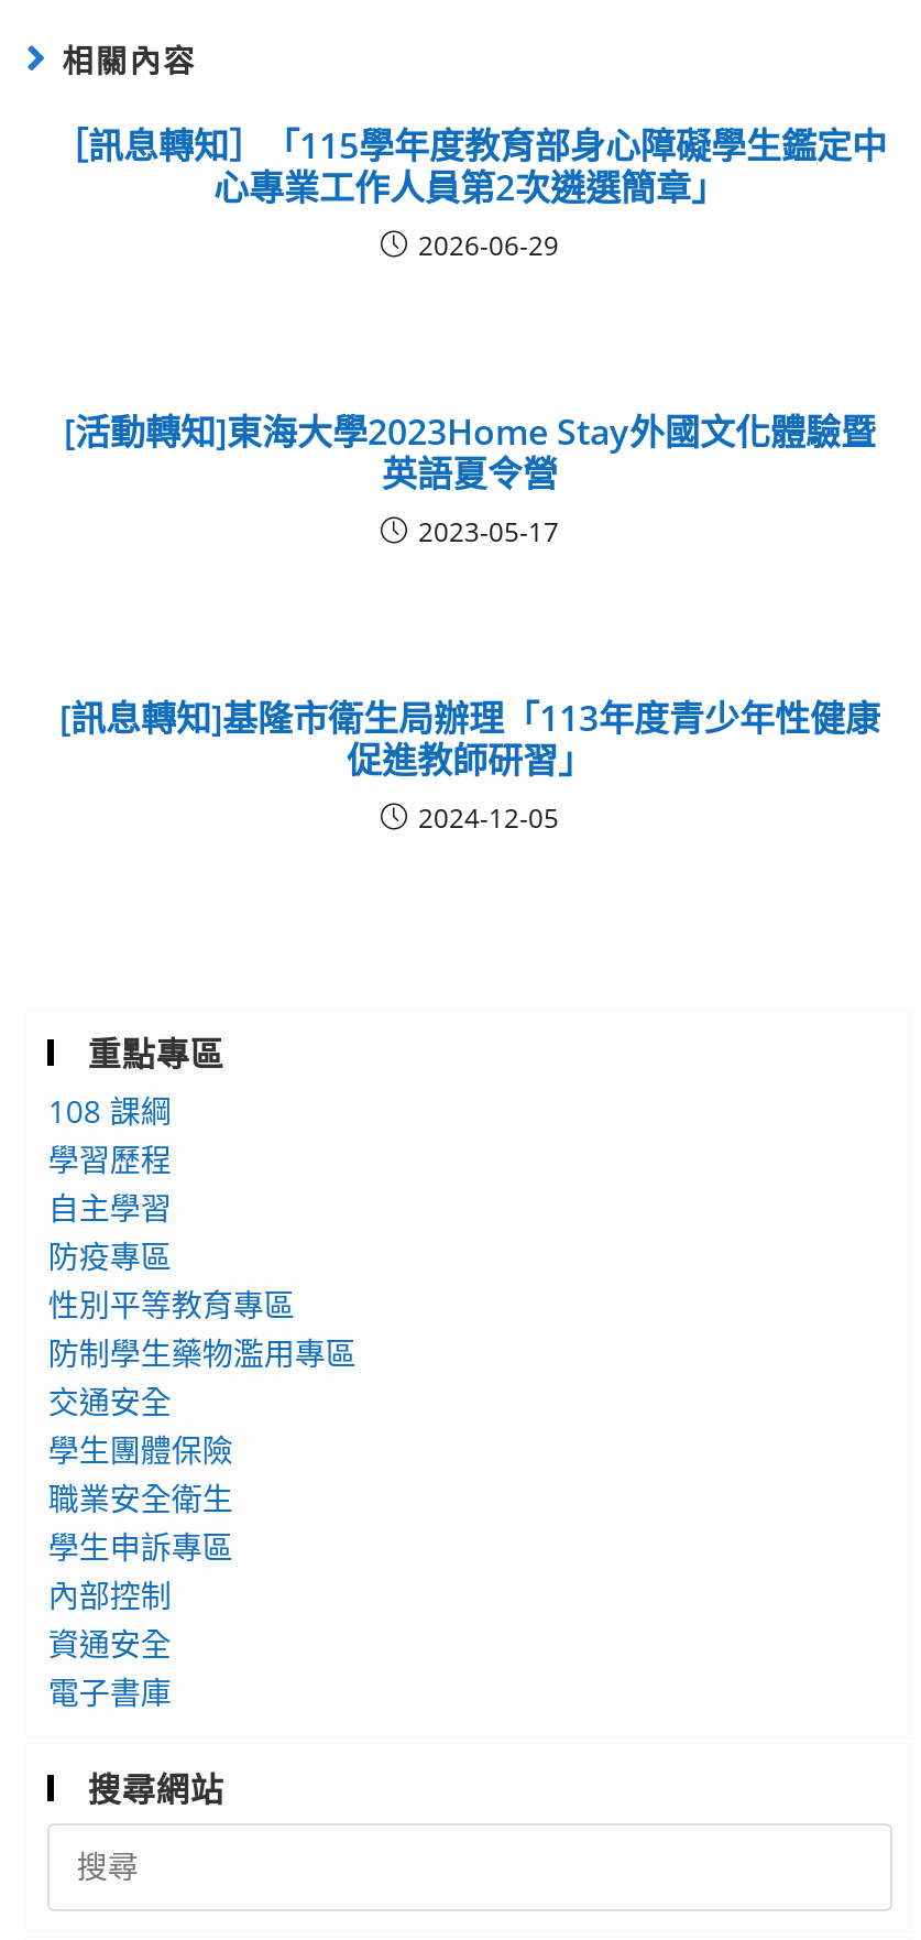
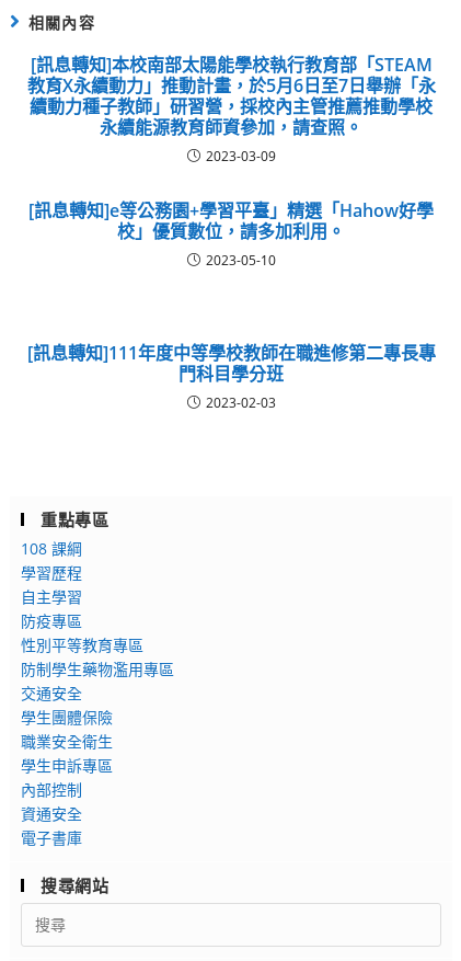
- ［訊息轉知］「115學年度教育部身心障礙學生鑑定中
- 心專業工作人員第2次遴選簡章」
- 2026-06-29
+ [訊息轉知]本校南部太陽能學校執行教育部「STEAM
+ 教育X永續動力」推動計畫，於5月6日至7日舉辦「永
+ 續動力種子教師」研習營，採校內主管推薦推動學校
+ 永續能源教育師資參加，請查照。
+ 2023-03-09

- [活動轉知]東海大學2023Home Stay外國文化體驗暨
- 英語夏令營
- 2023-05-17
+ [訊息轉知]e等公務園+學習平臺」精選「Hahow好學
+ 校」優質數位，請多加利用。
+ 2023-05-10

- [訊息轉知]基隆市衛生局辦理「113年度青少年性健康
- 促進教師研習」
- 2024-12-05
+ [訊息轉知]111年度中等學校教師在職進修第二專長專
+ 門科目學分班
+ 2023-02-03
